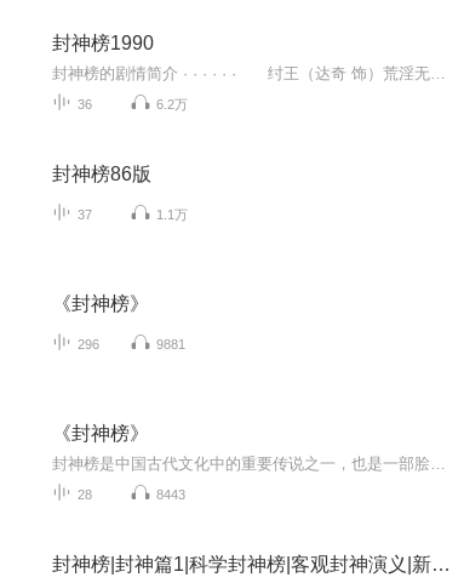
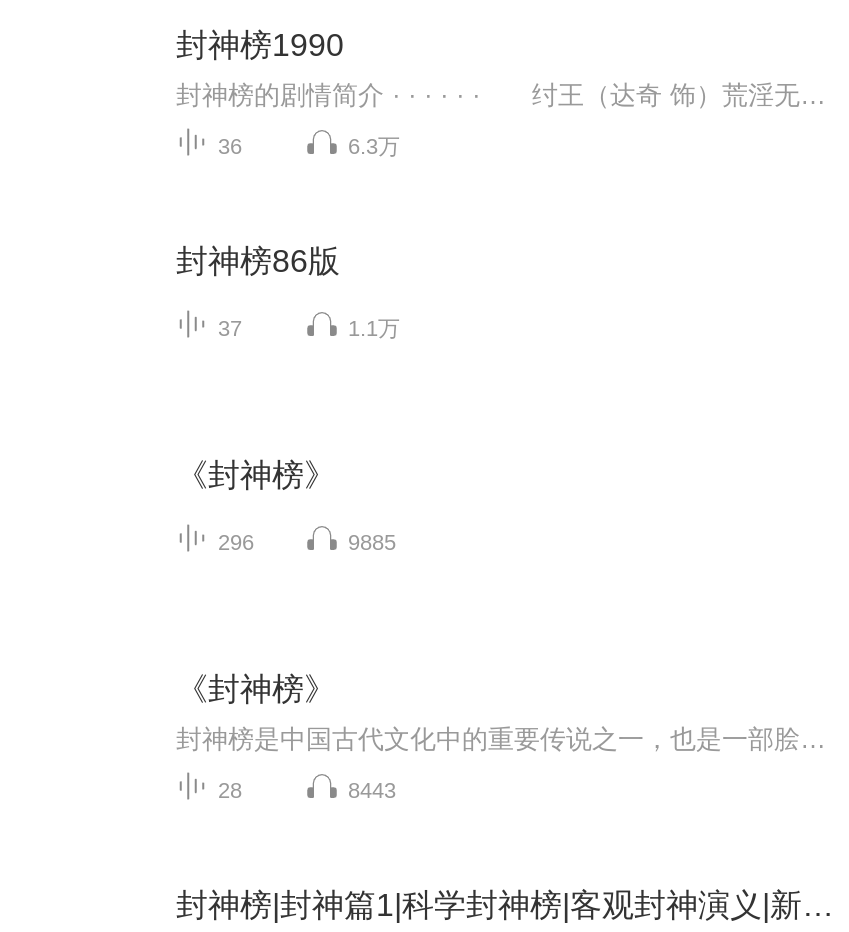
- 6.2万
+ 6.3万

- 9881
+ 9885
